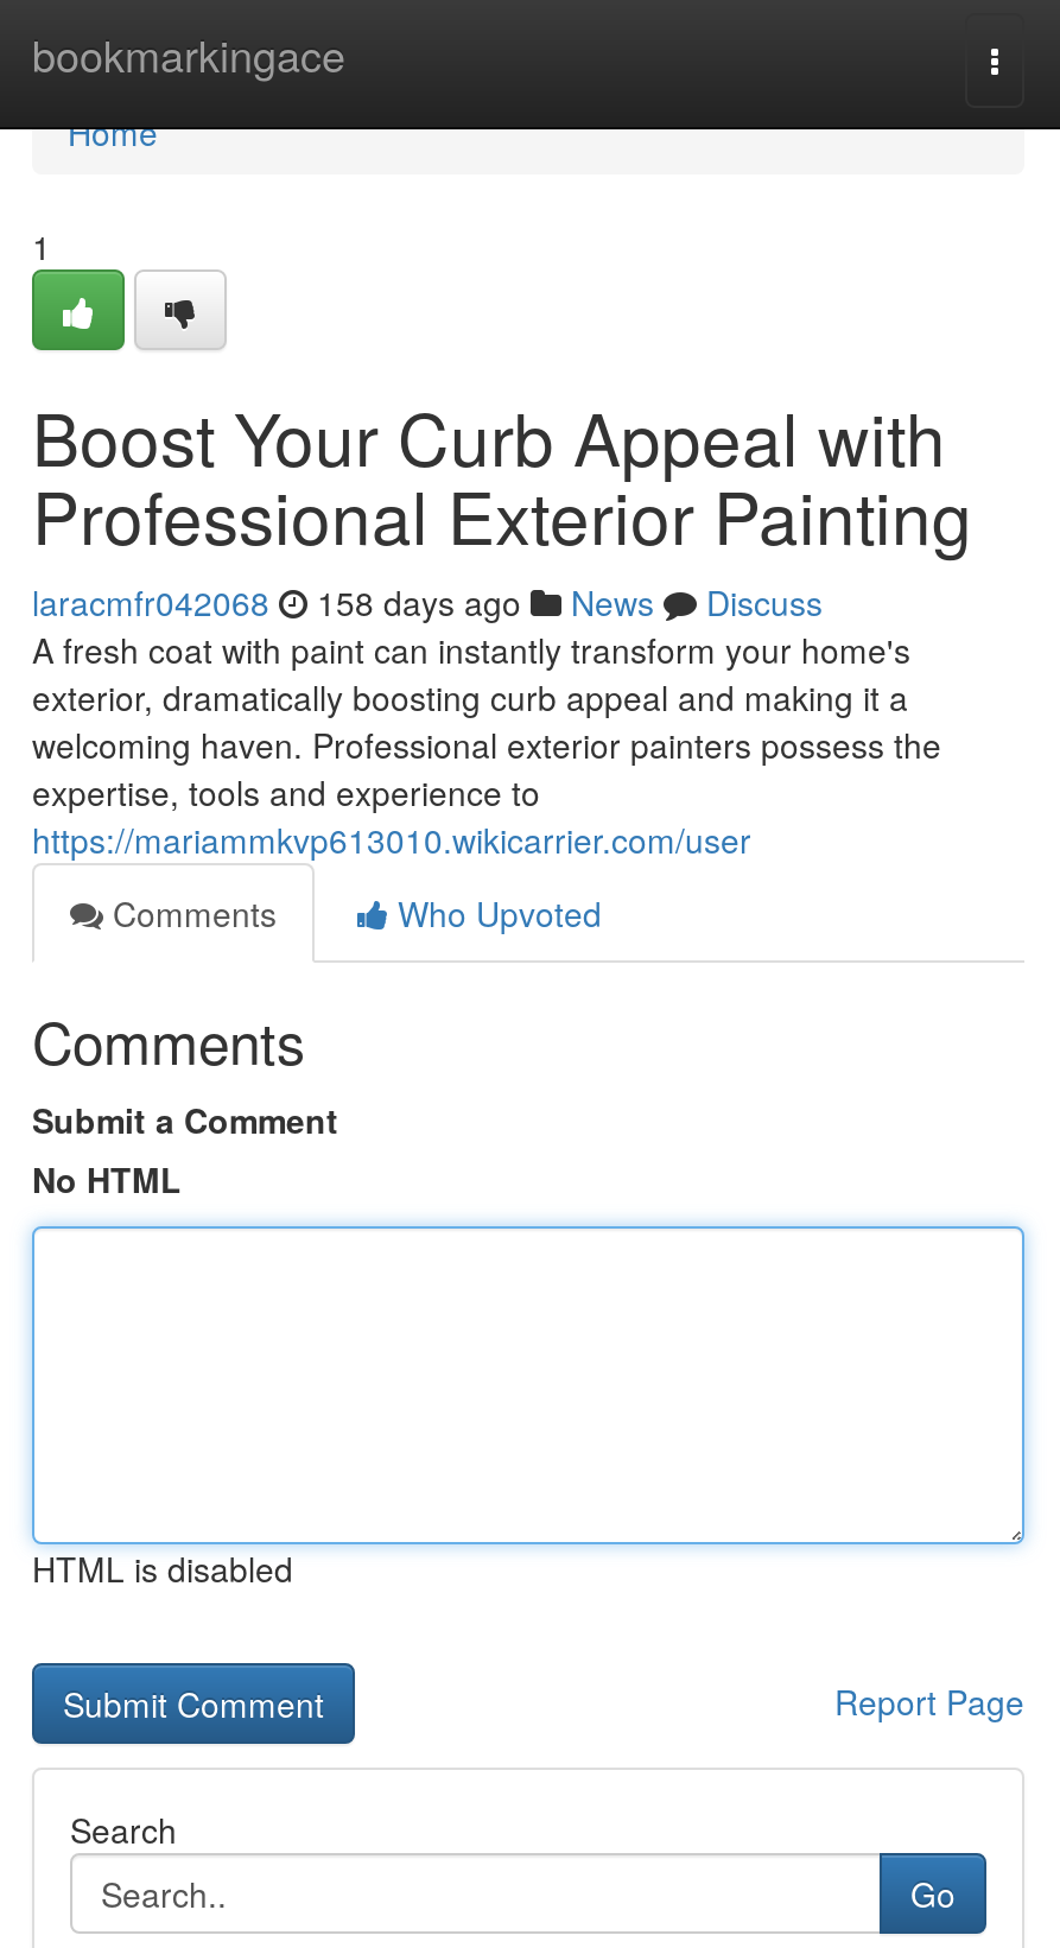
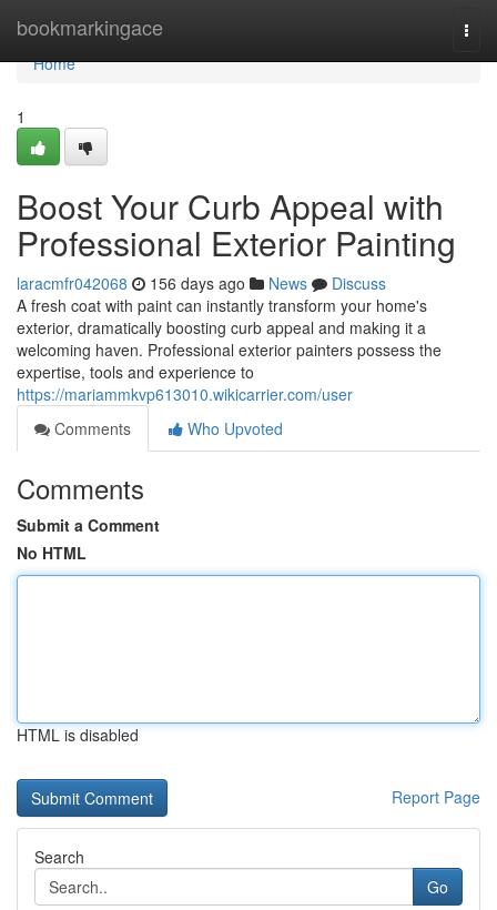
- laracmfr042068 158 days ago News Discuss
+ laracmfr042068 156 days ago News Discuss
